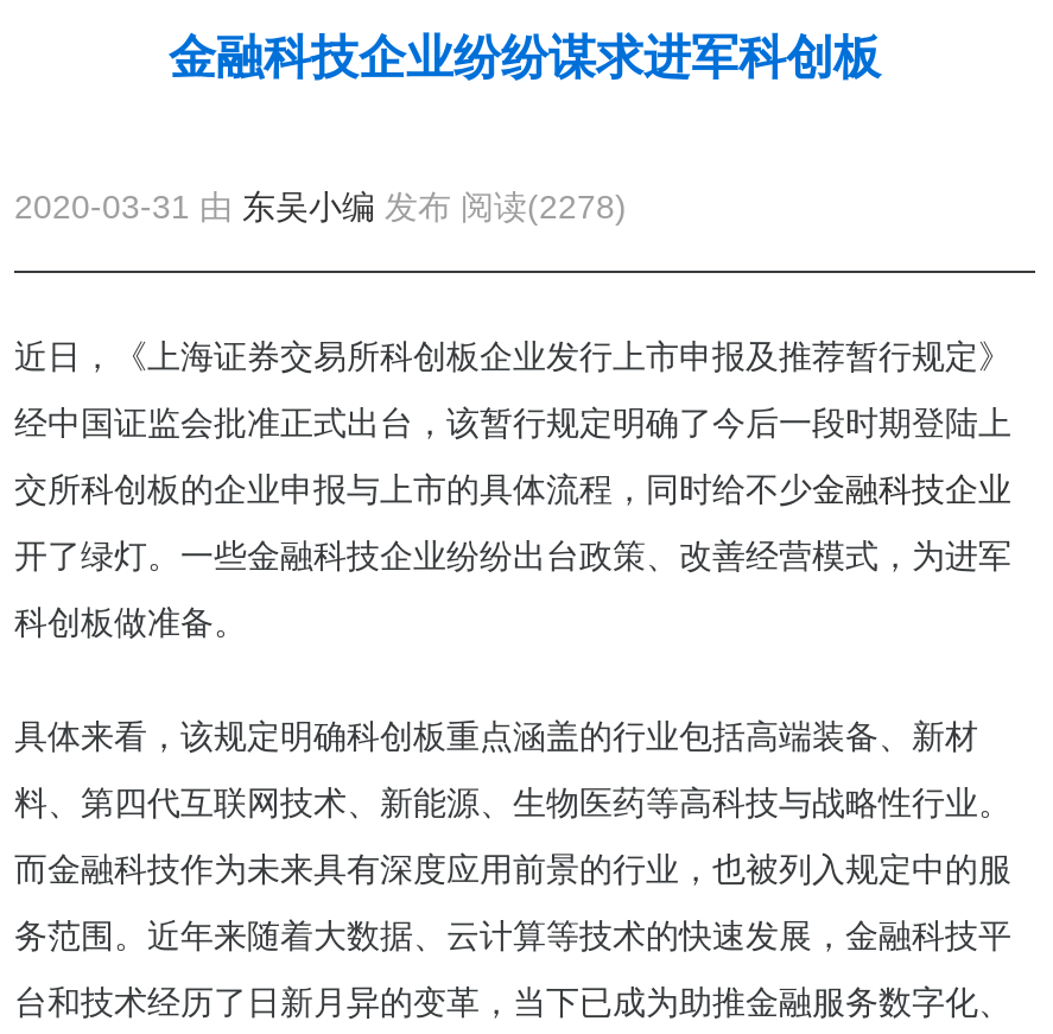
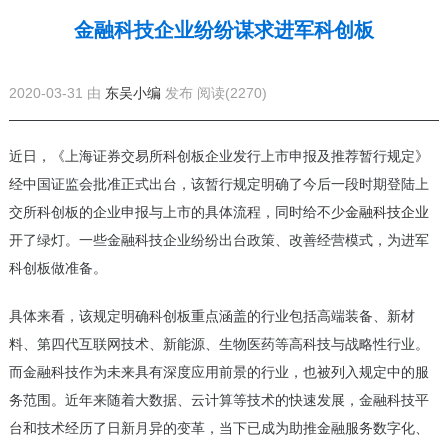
- 2020-03-31 由东吴小编发布阅读(2278)
+ 2020-03-31 由东吴小编发布阅读(2270)
